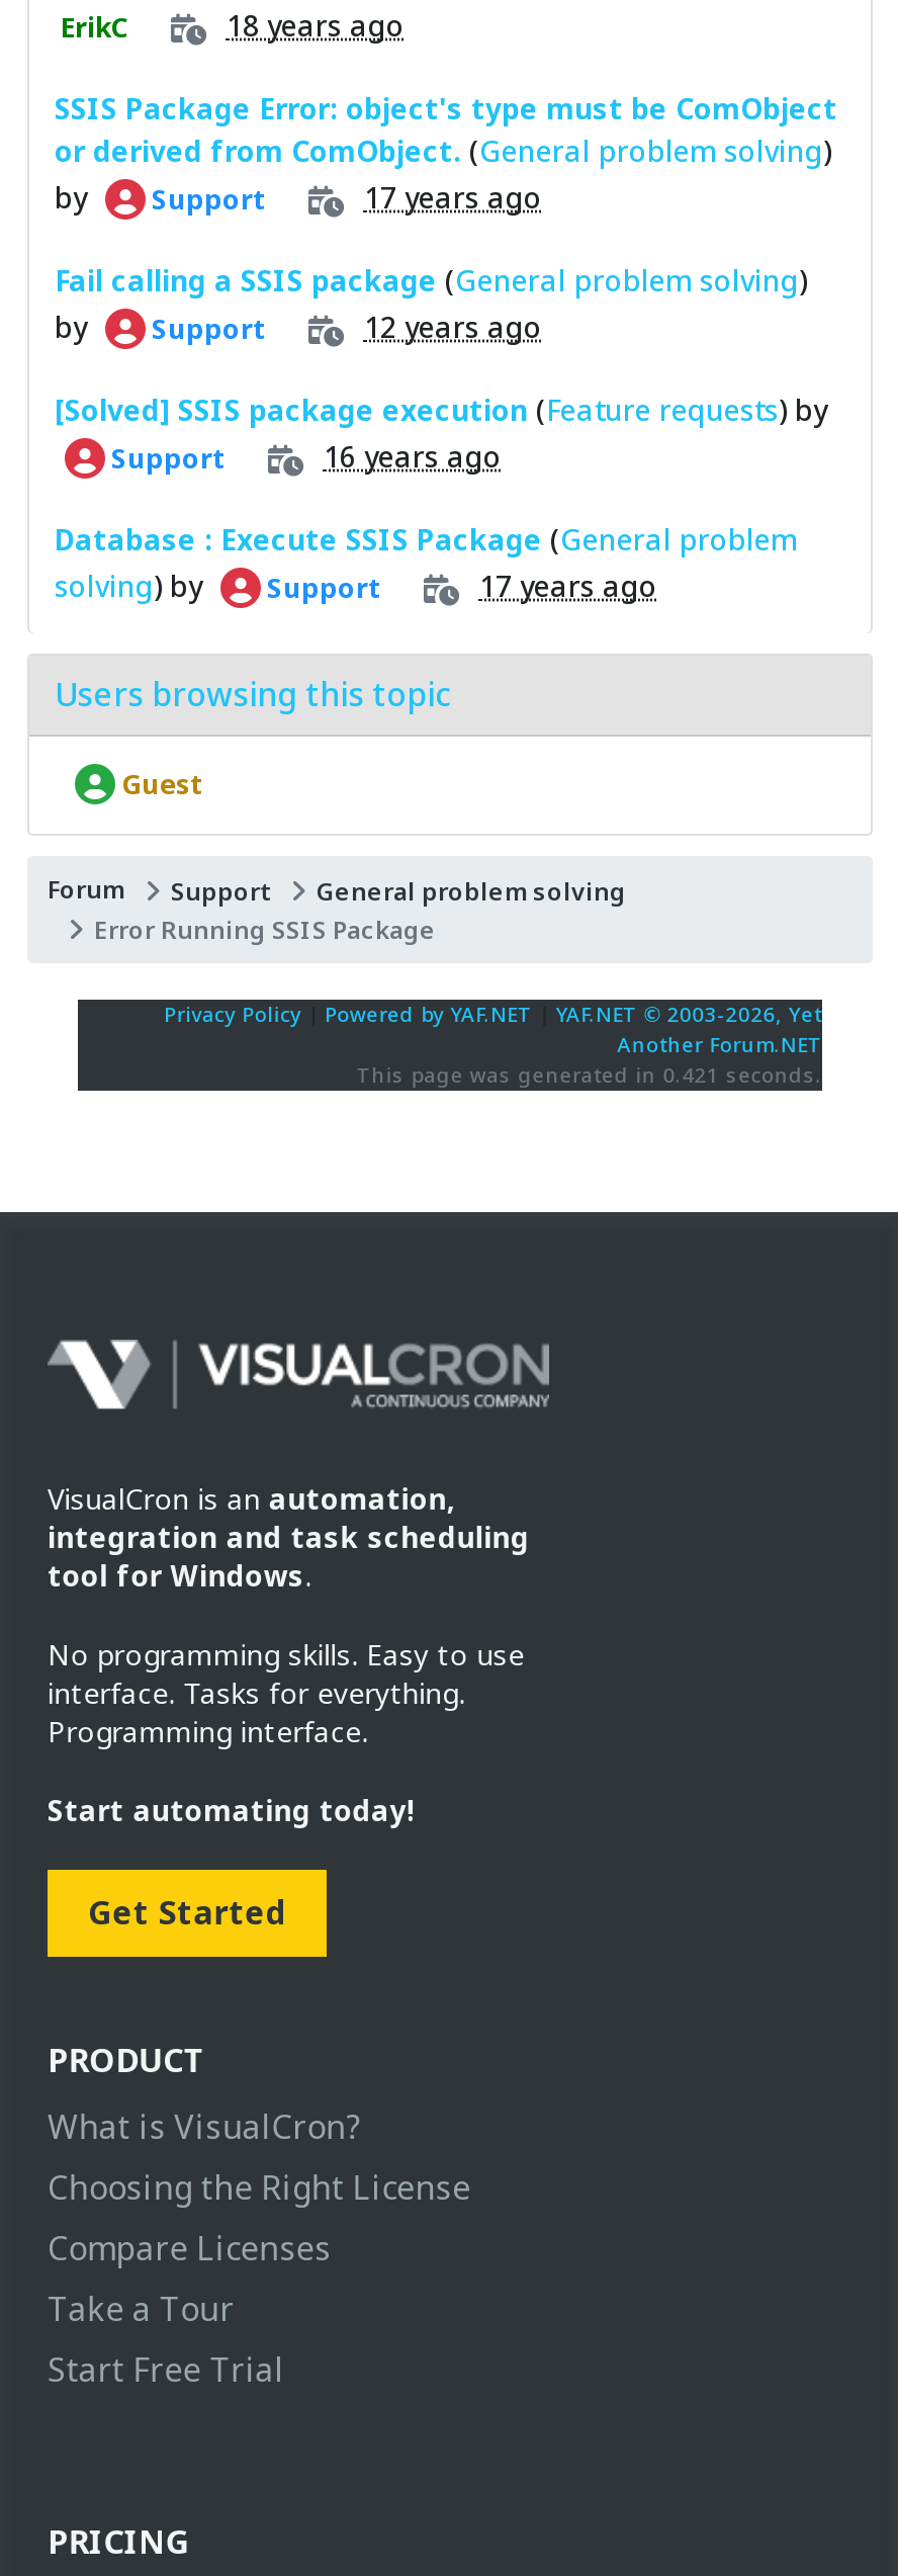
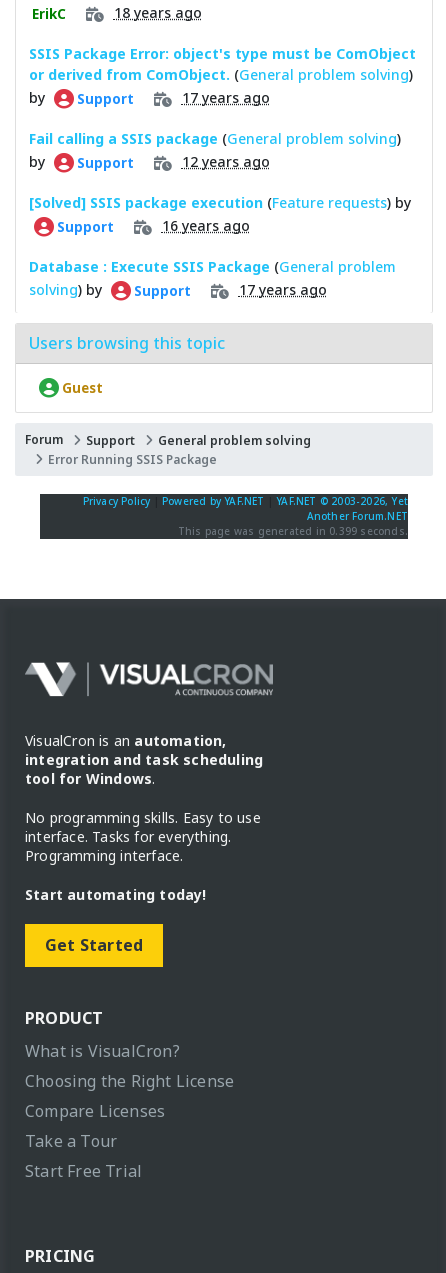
- This page was generated in 0.421 seconds.
+ This page was generated in 0.399 seconds.
